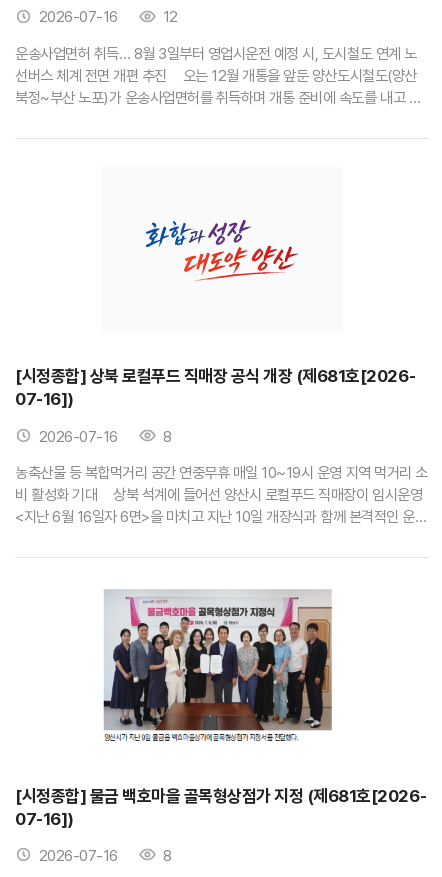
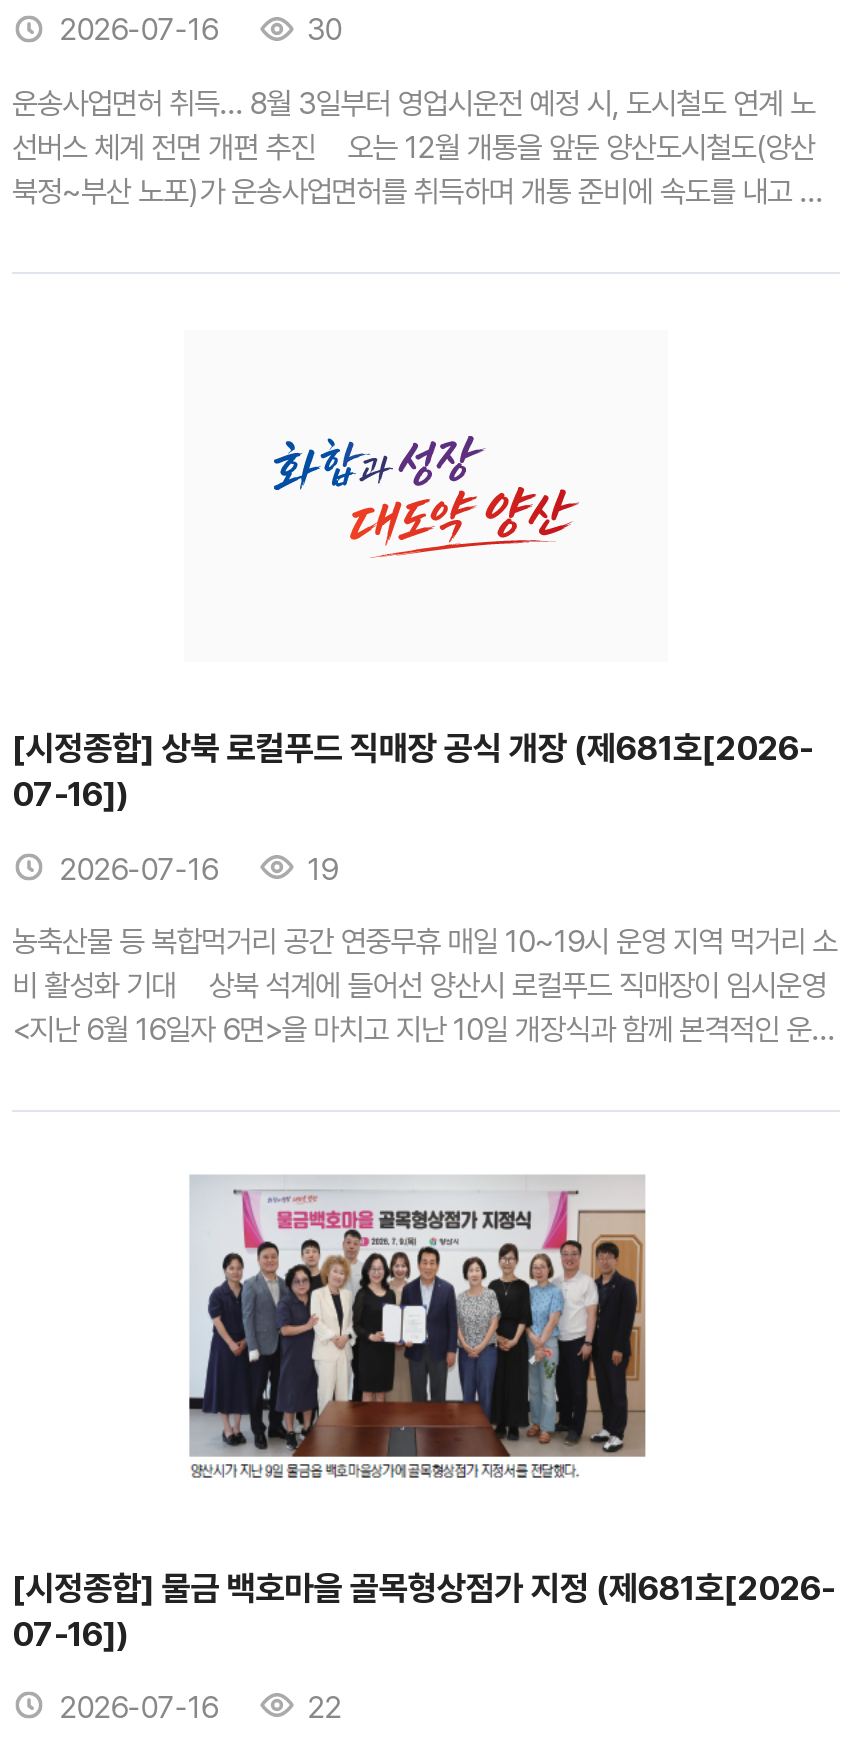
- 12
+ 30

- 8
+ 19

- 8
+ 22
